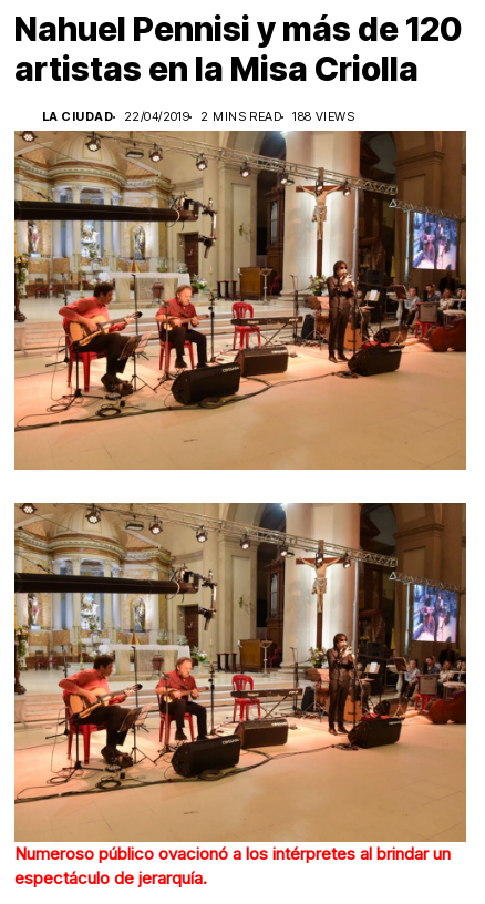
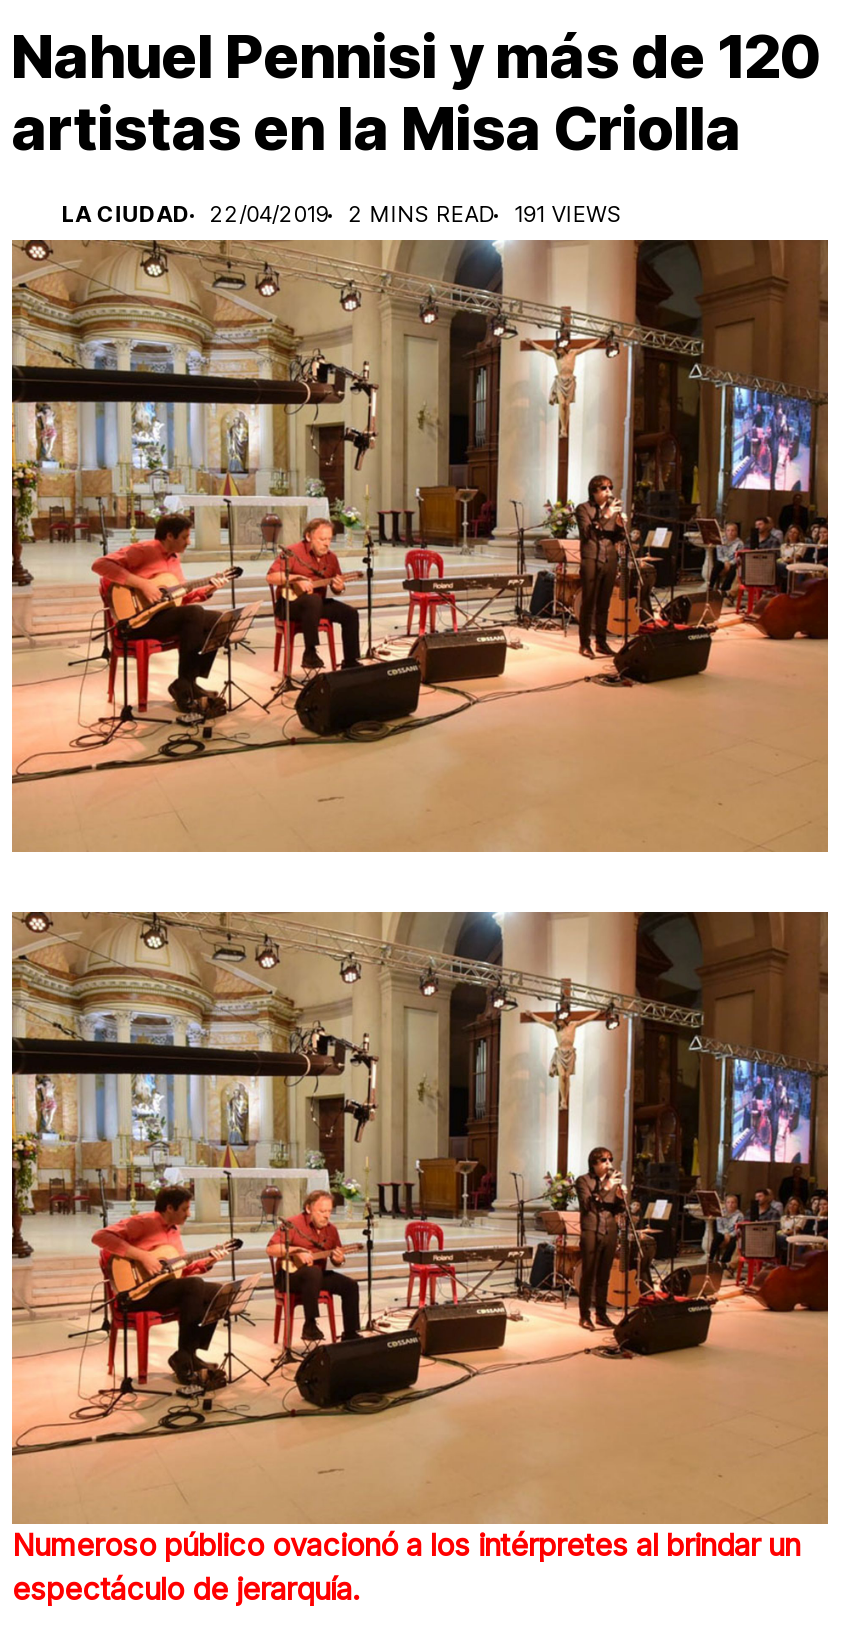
- LA CIUDAD 22/04/2019 2 MINS READ 188 VIEWS
+ LA CIUDAD 22/04/2019 2 MINS READ 191 VIEWS
